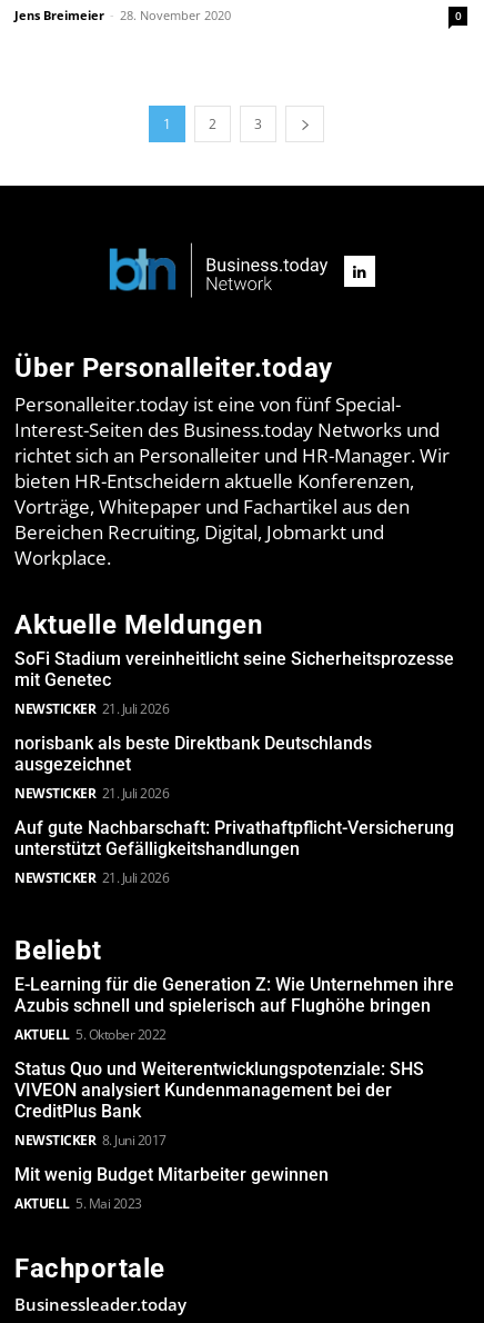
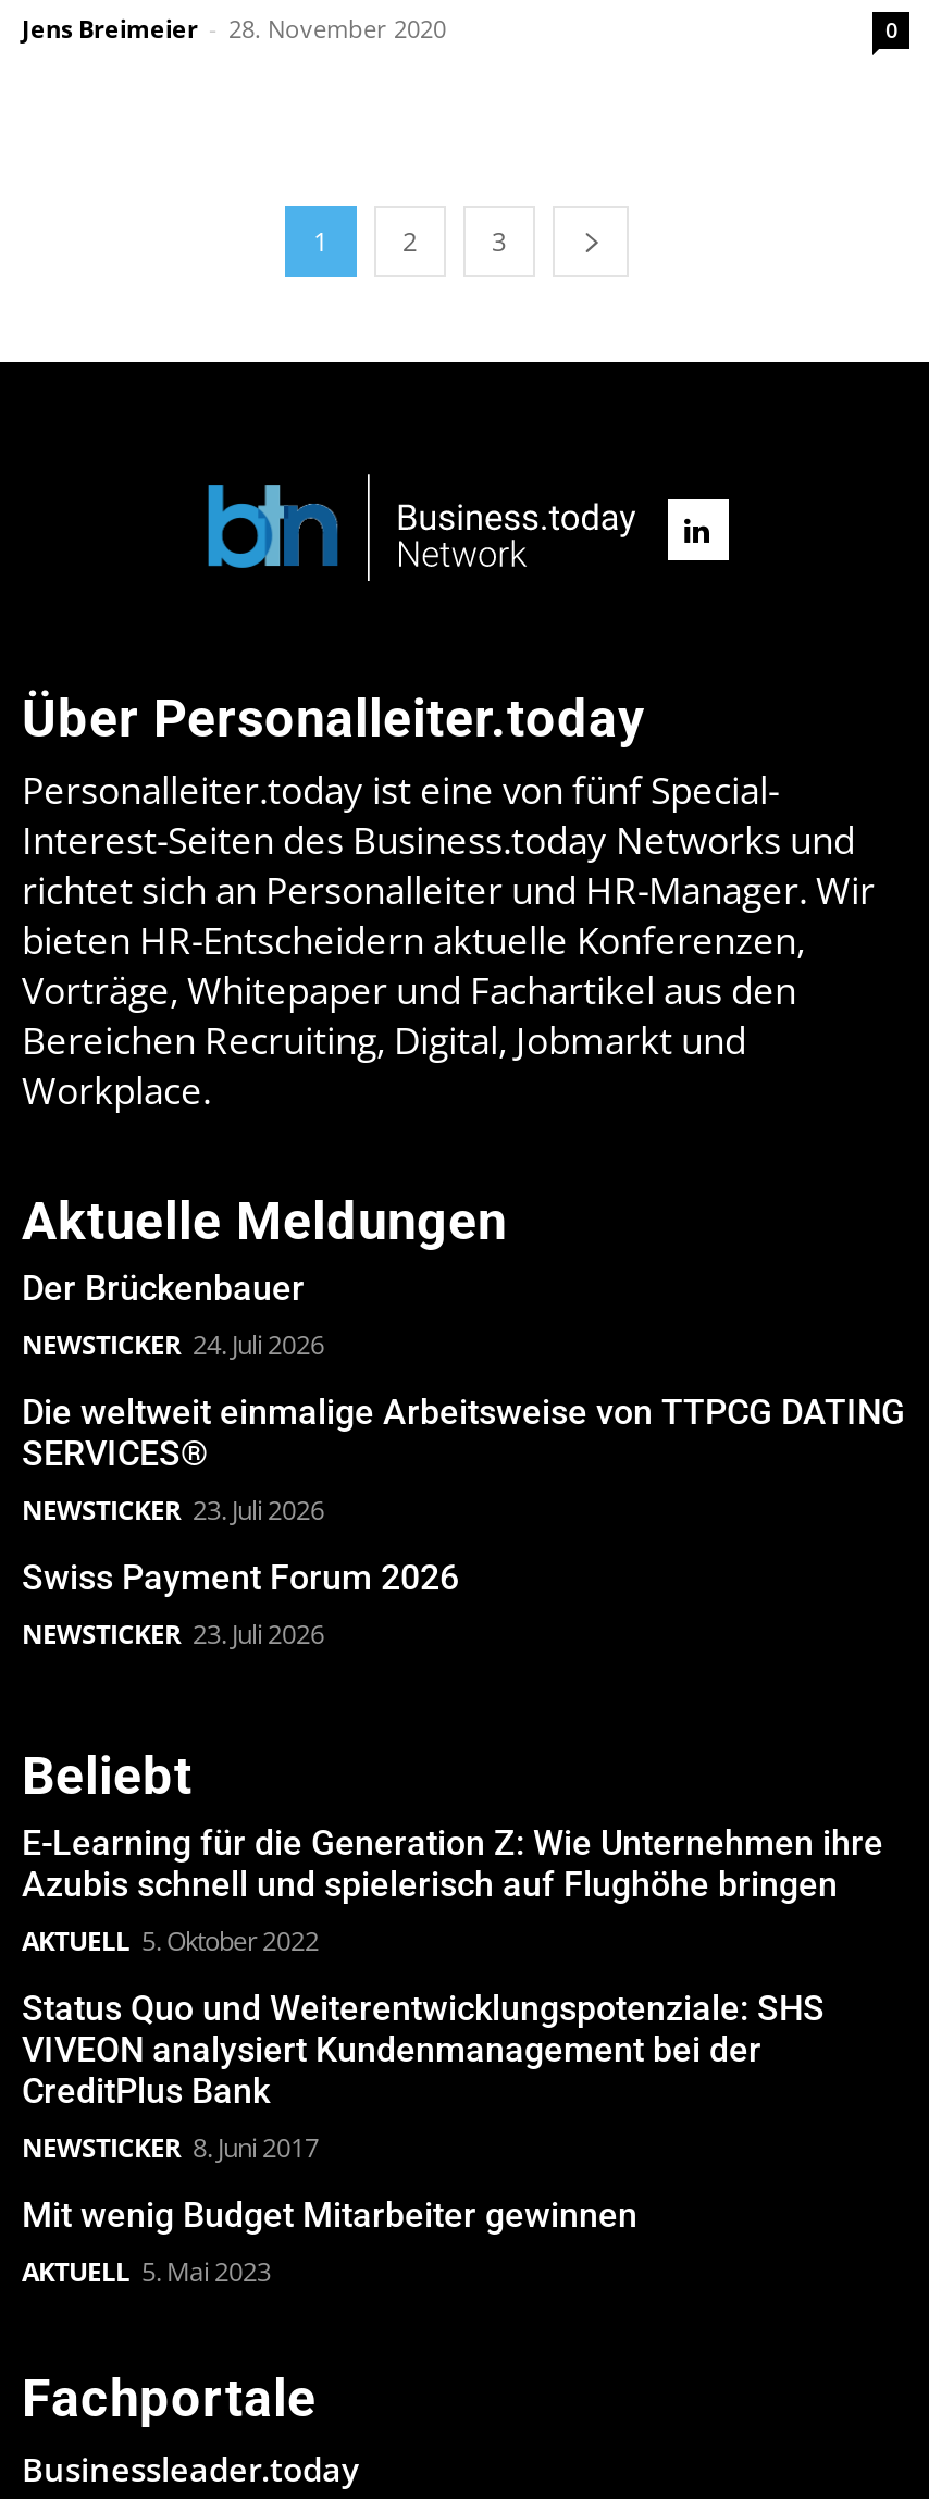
- SoFi Stadium vereinheitlicht seine Sicherheitsprozesse
- mit Genetec
- NEWSTICKER 21. Juli 2026
+ Der Brückenbauer
+ NEWSTICKER 24. Juli 2026

- norisbank als beste Direktbank Deutschlands
- ausgezeichnet
- NEWSTICKER 21. Juli 2026
+ Die weltweit einmalige Arbeitsweise von TTPCG DATING
+ SERVICES®
+ NEWSTICKER 23. Juli 2026

- Auf gute Nachbarschaft: Privathaftpflicht-Versicherung
- unterstützt Gefälligkeitshandlungen
- NEWSTICKER 21. Juli 2026
+ Swiss Payment Forum 2026
+ NEWSTICKER 23. Juli 2026
